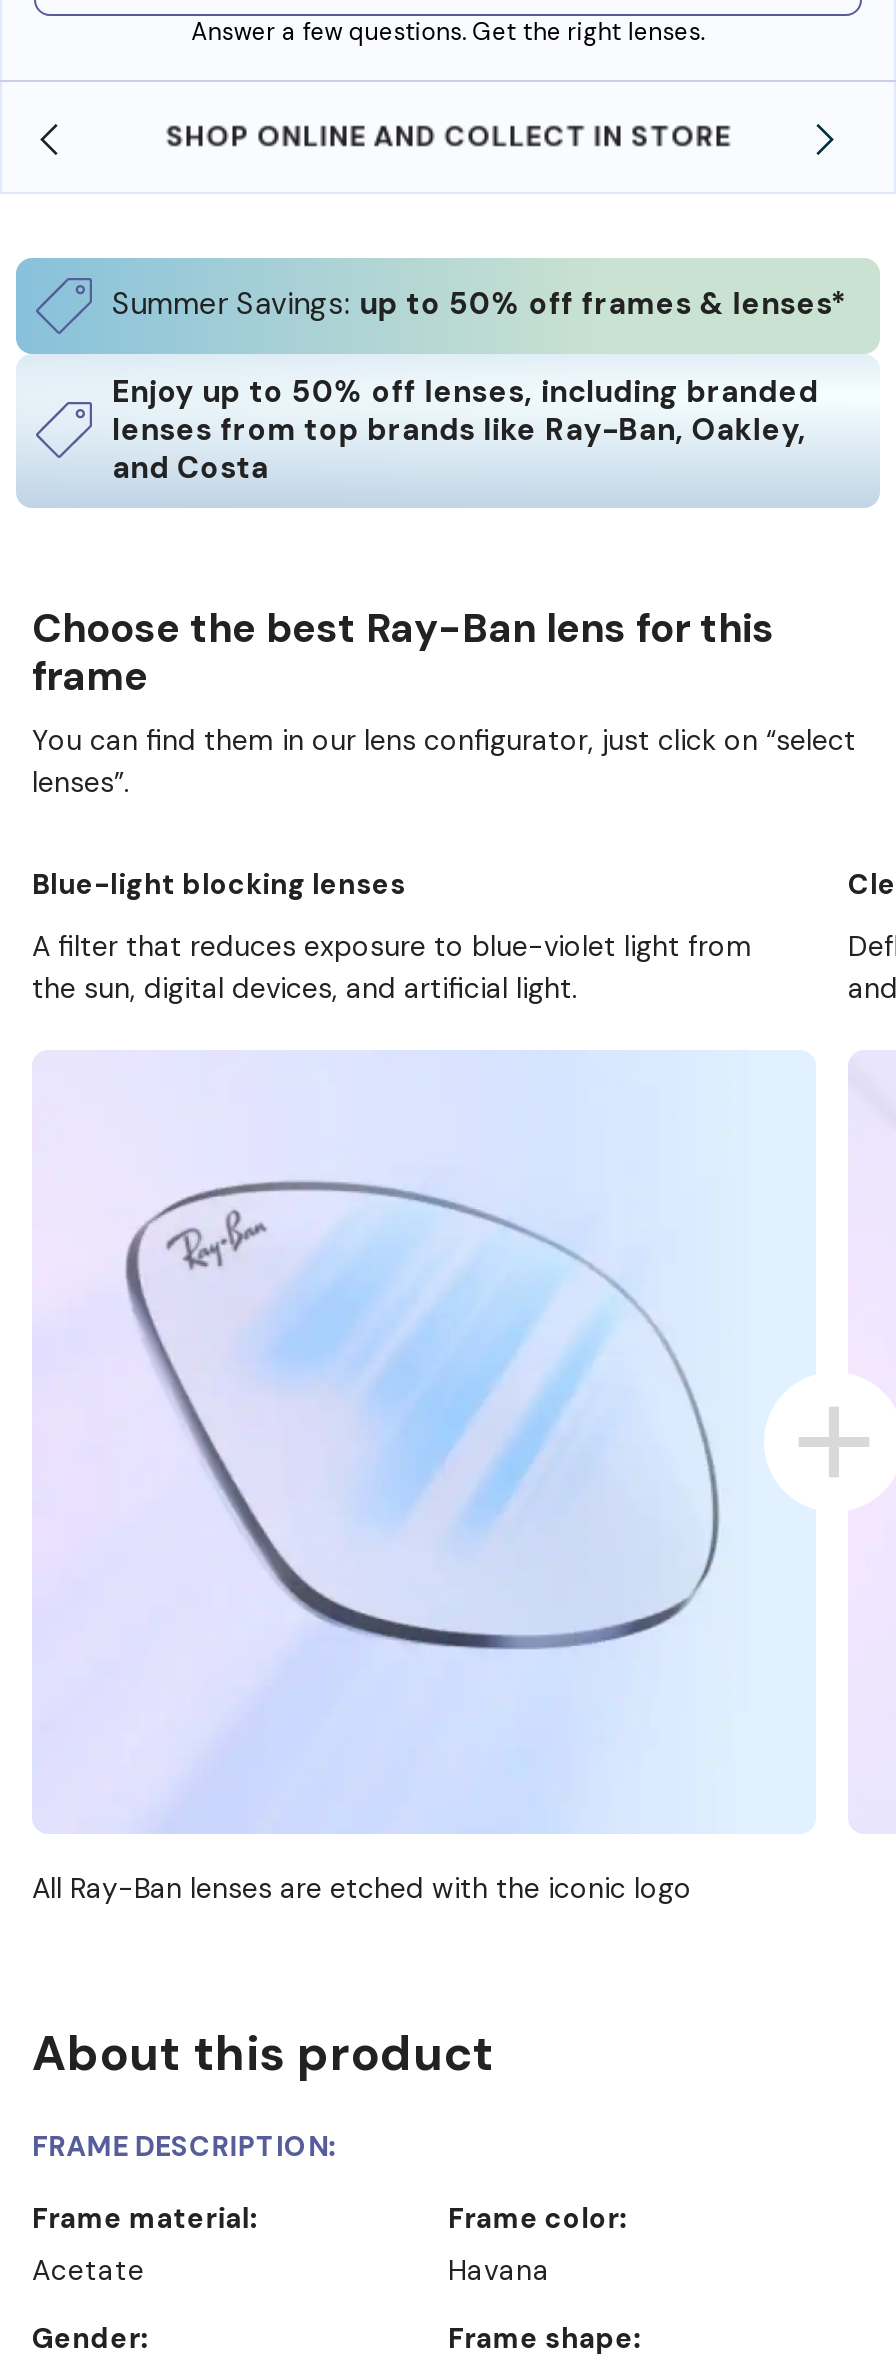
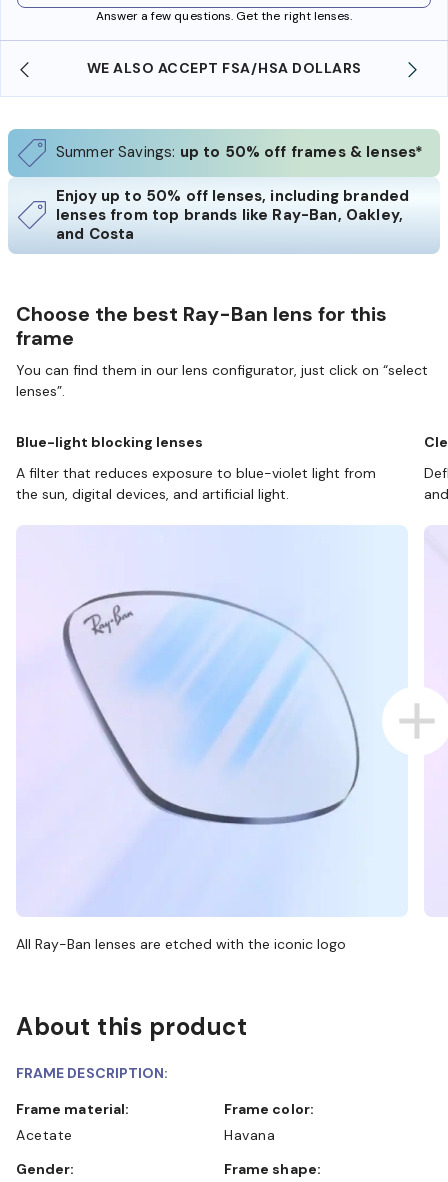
- SHOP ONLINE AND COLLECT IN STORE
+ WE ALSO ACCEPT FSA/HSA DOLLARS
